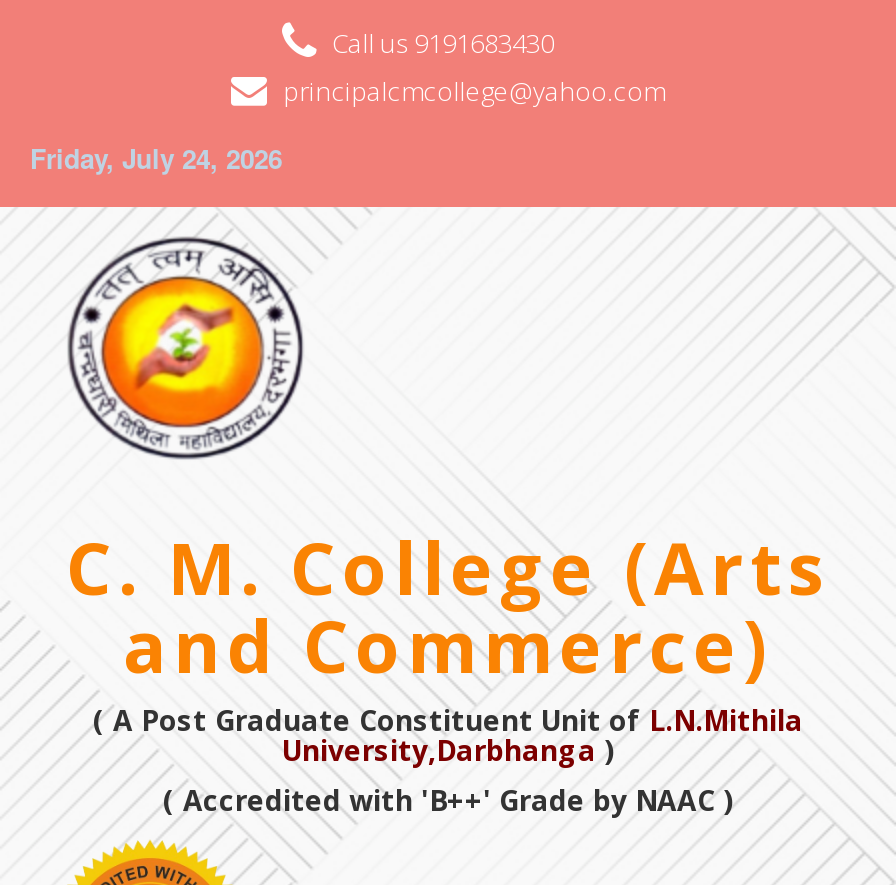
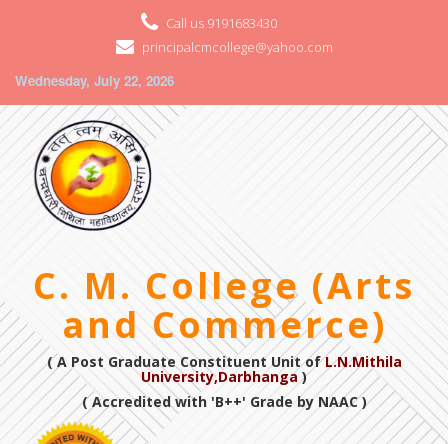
- Friday, July 24, 2026
+ Wednesday, July 22, 2026
